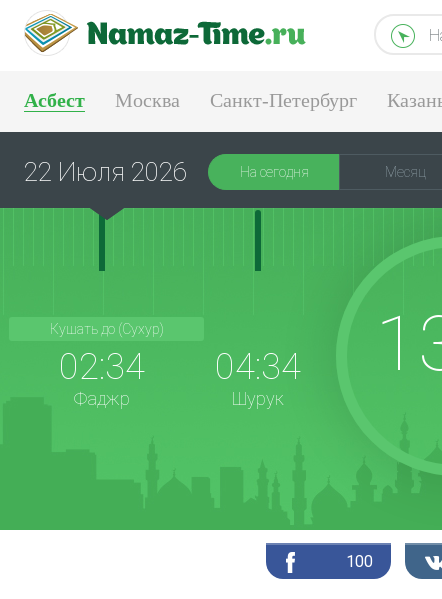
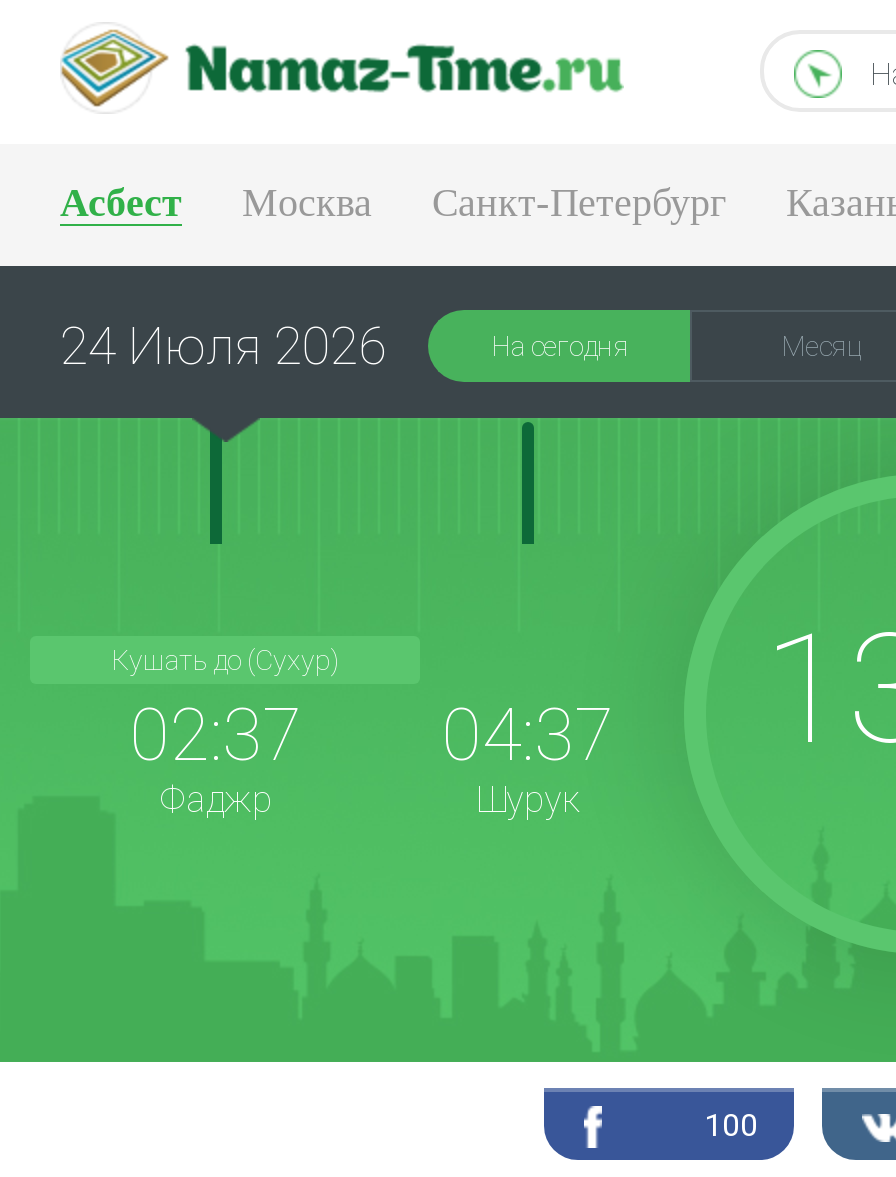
- 22 Июля 2026
+ 24 Июля 2026

- 02:34
+ 02:37

- 04:34
+ 04:37
